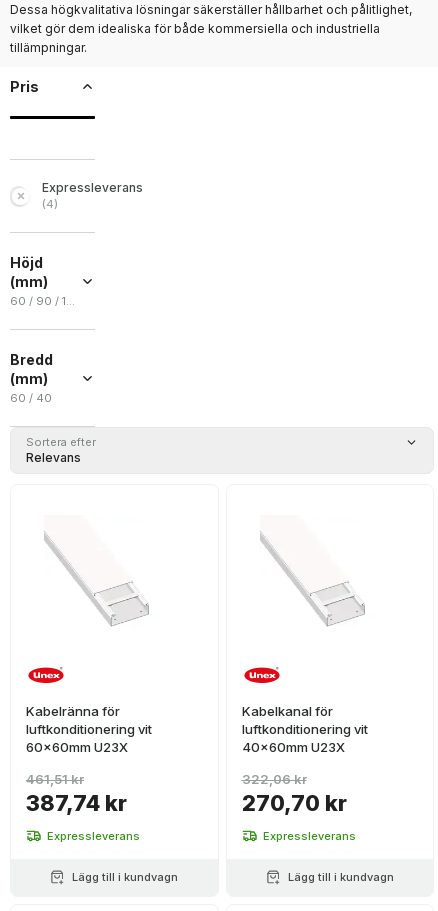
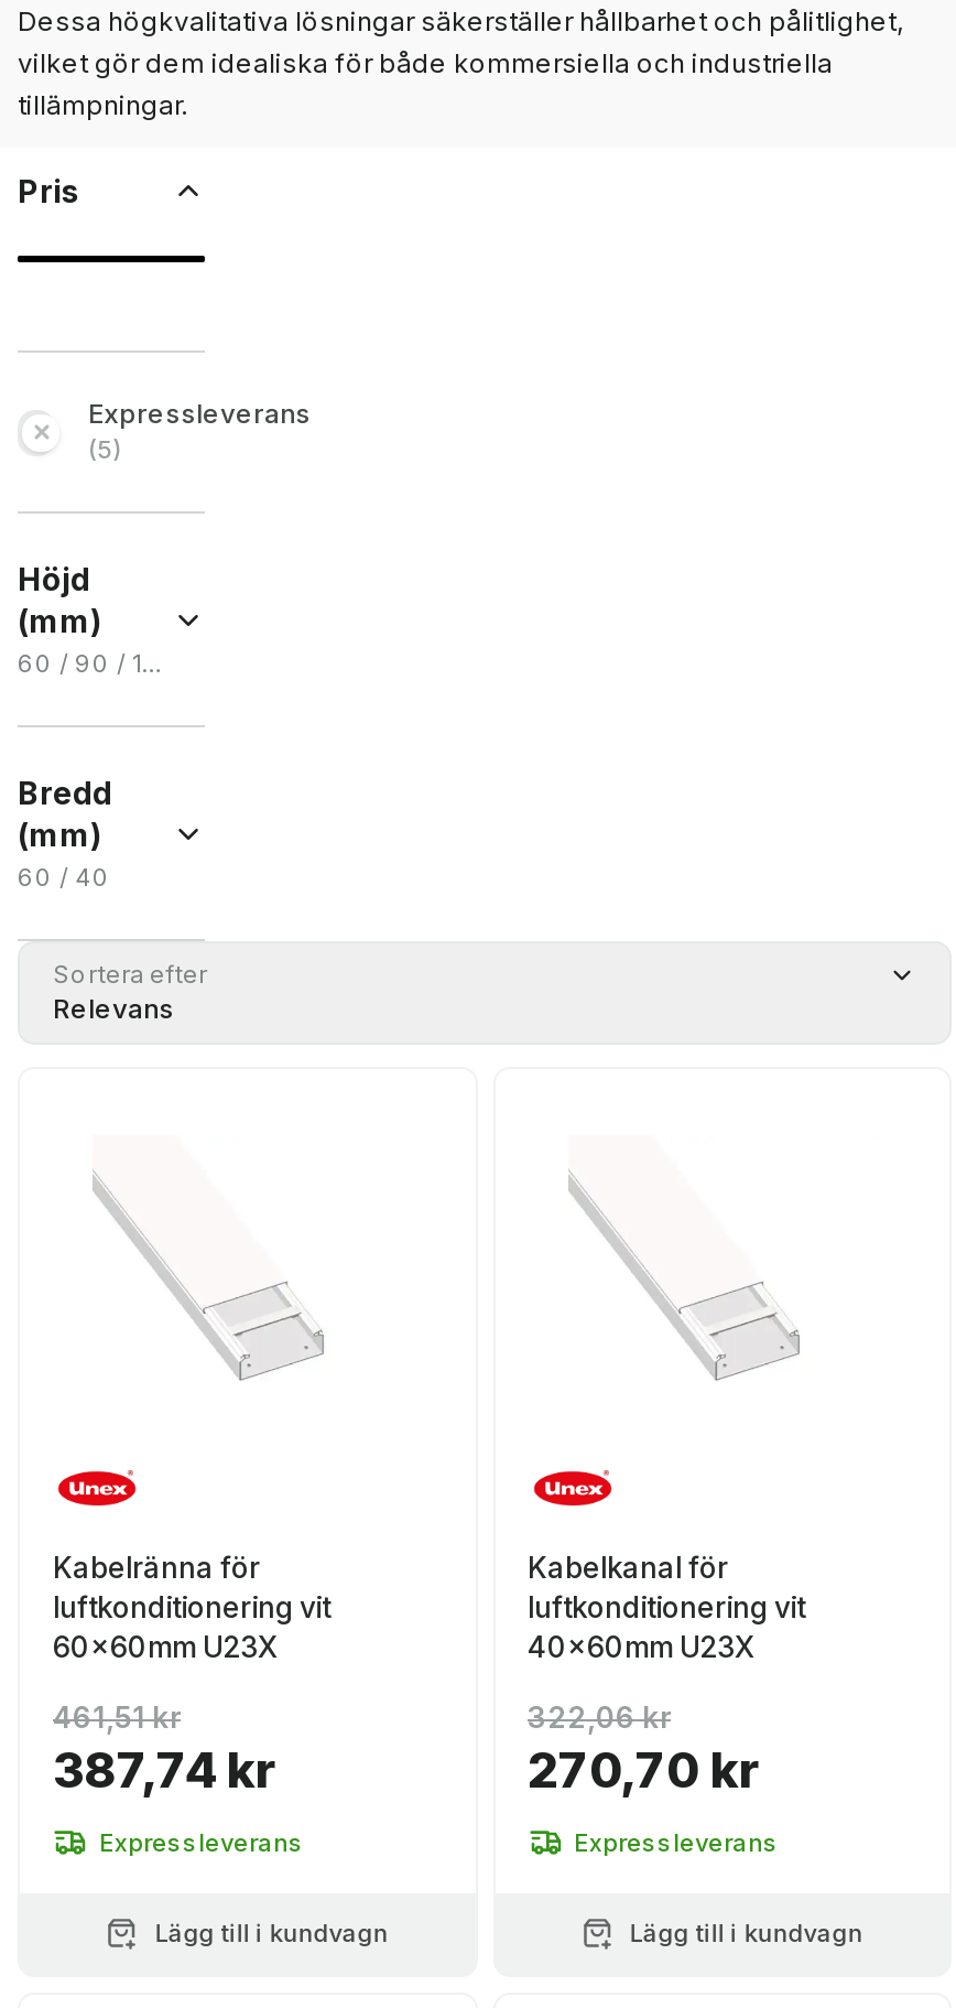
- (4)
+ (5)
